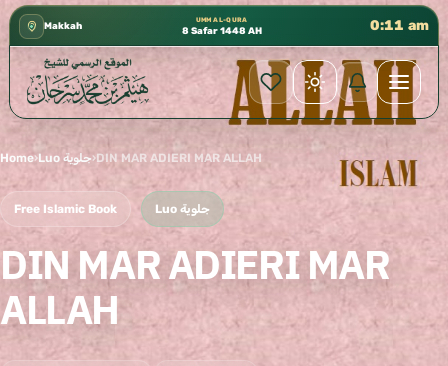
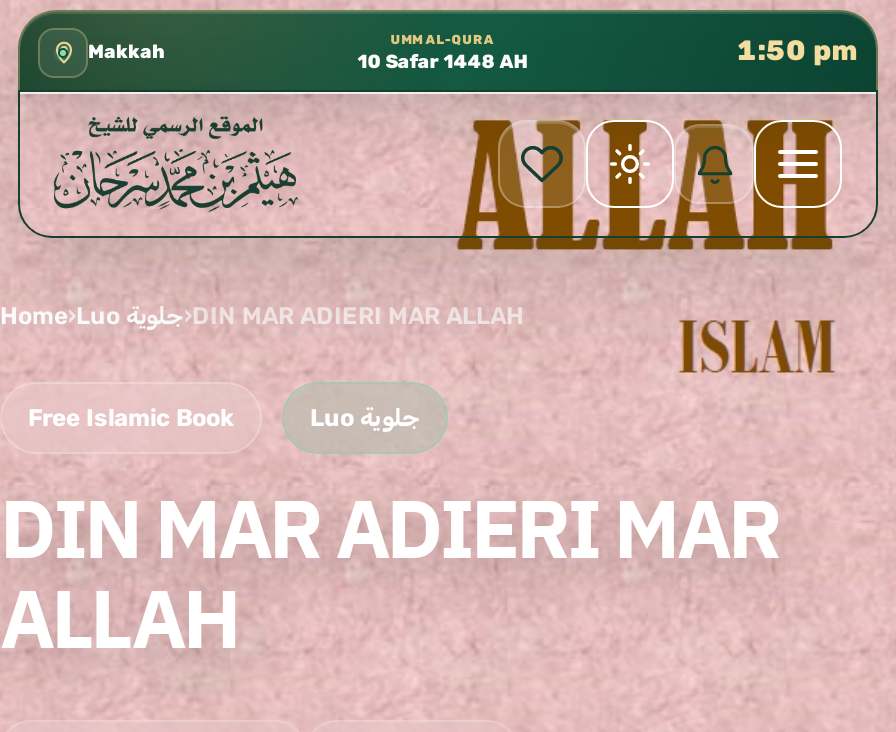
- 8 Safar 1448 AH
- 0:11 am
+ 10 Safar 1448 AH
+ 1:50 pm
